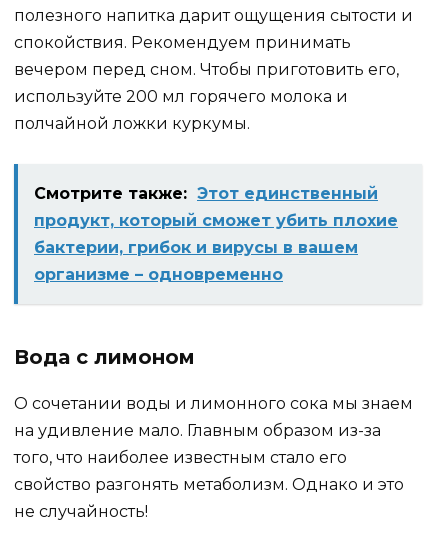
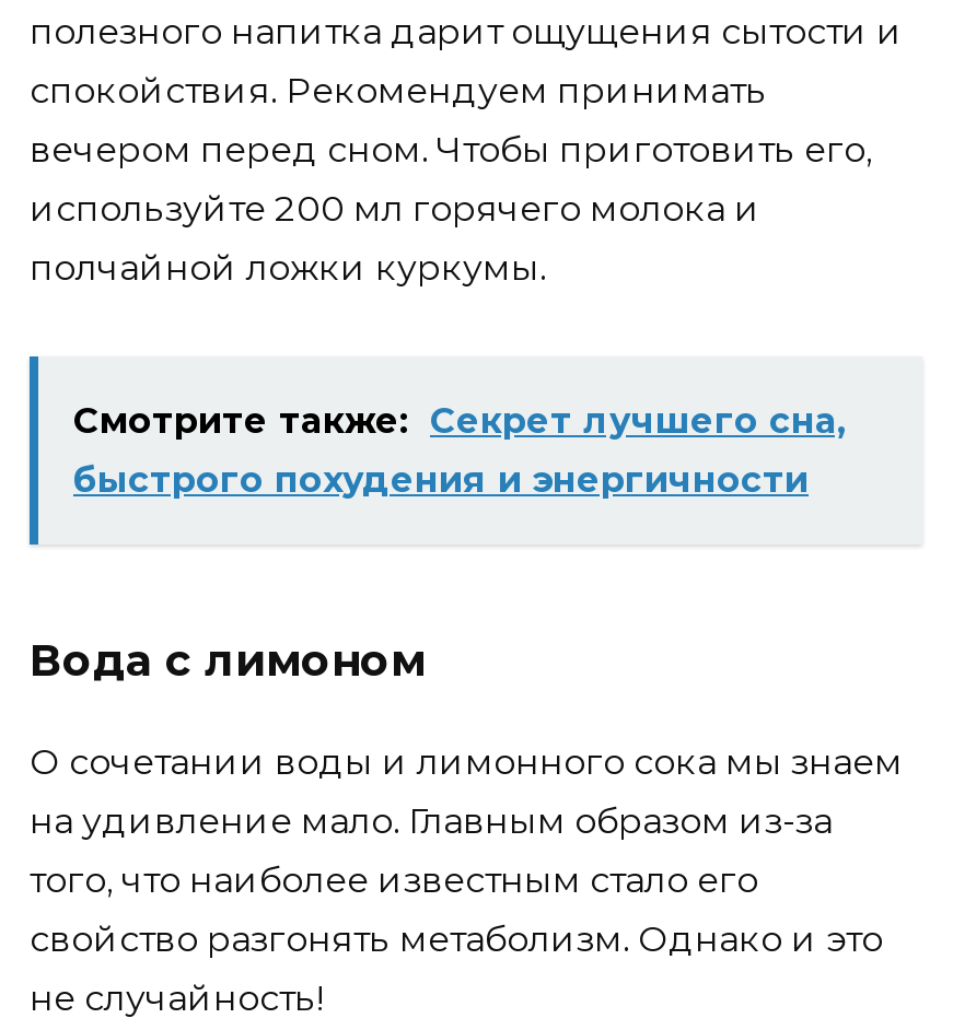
- Смотрите также: Этот единственный
- продукт, который сможет убить плохие
- бактерии, грибок и вирусы в вашем
- организме – одновременно
+ Смотрите также: Секрет лучшего сна,
+ быстрого похудения и энергичности
